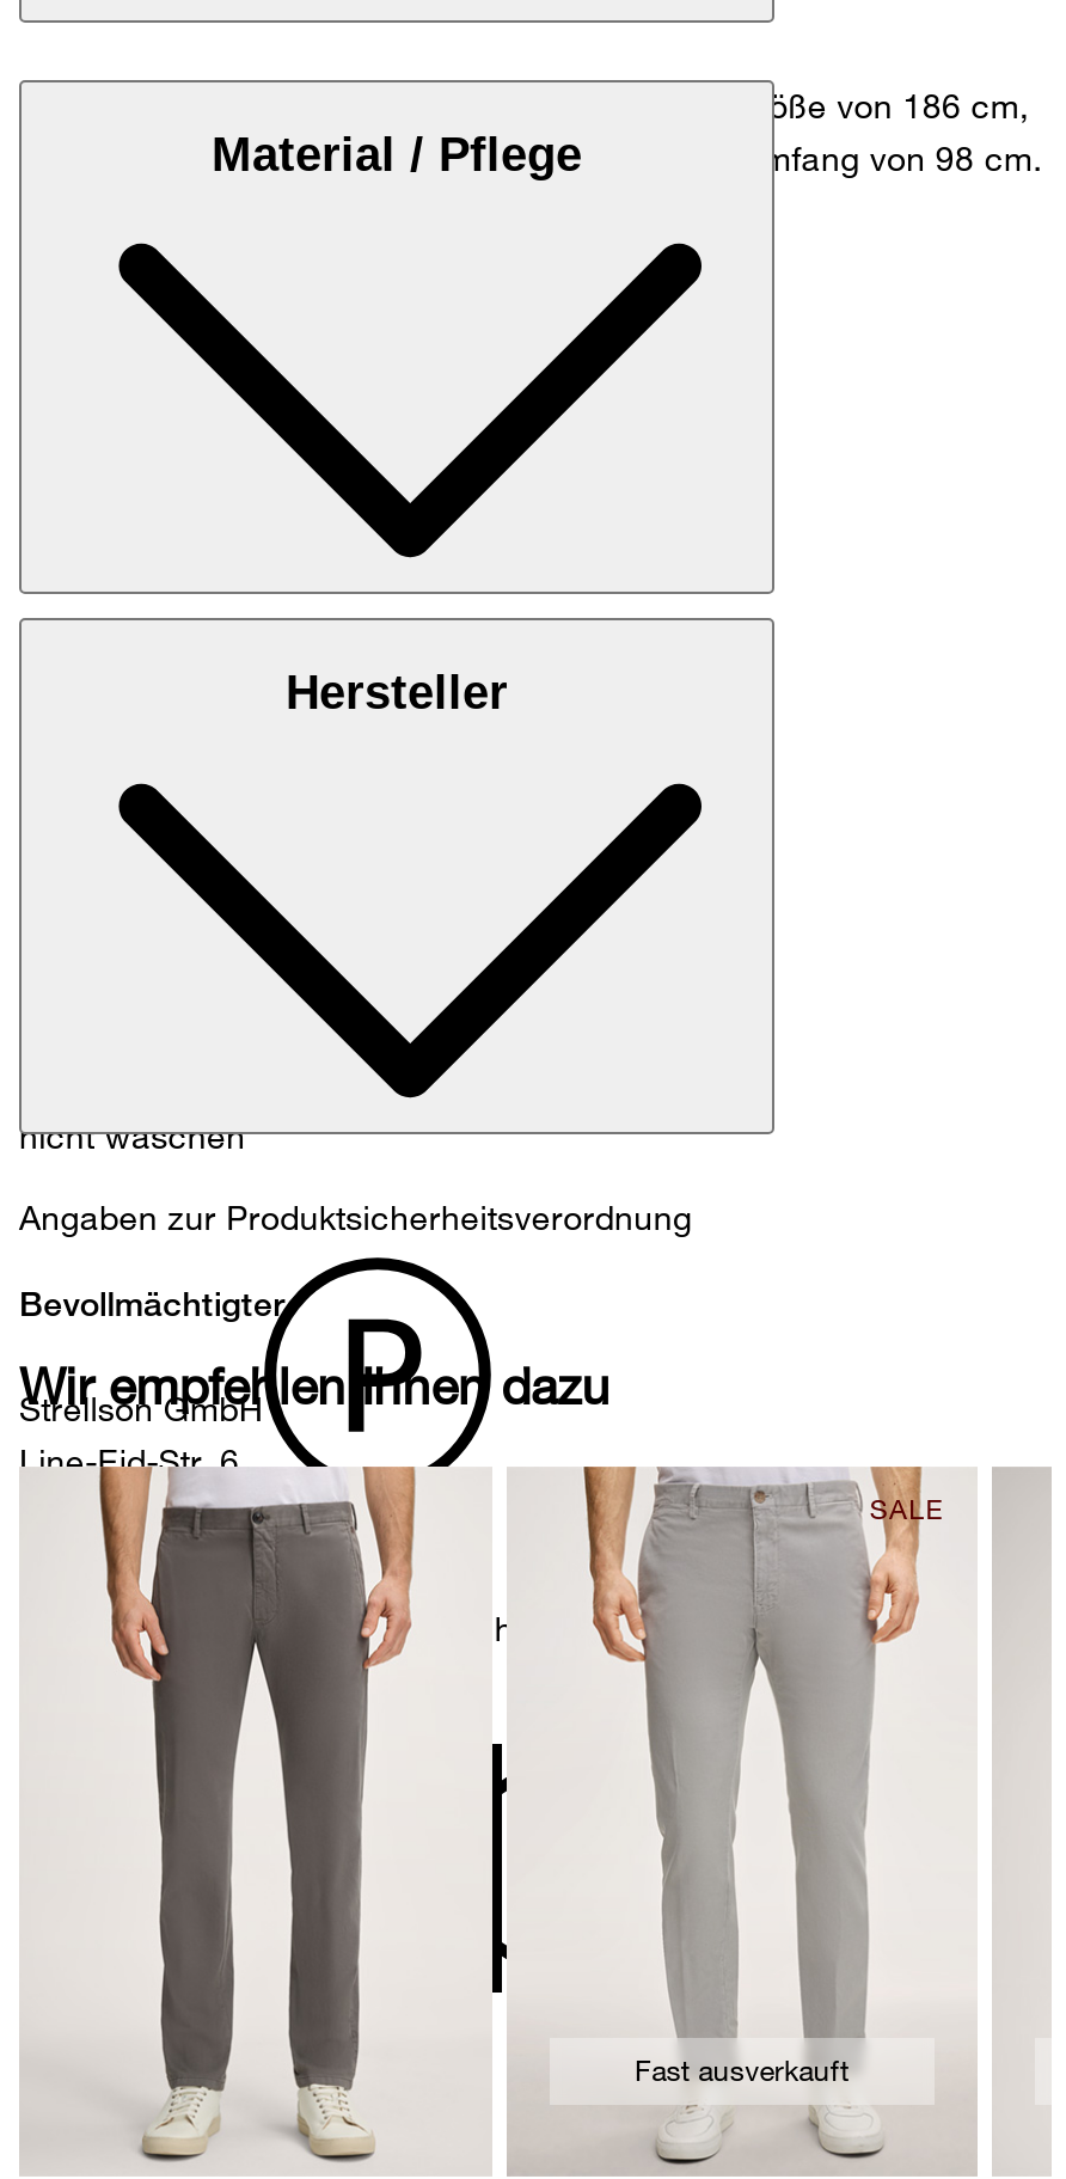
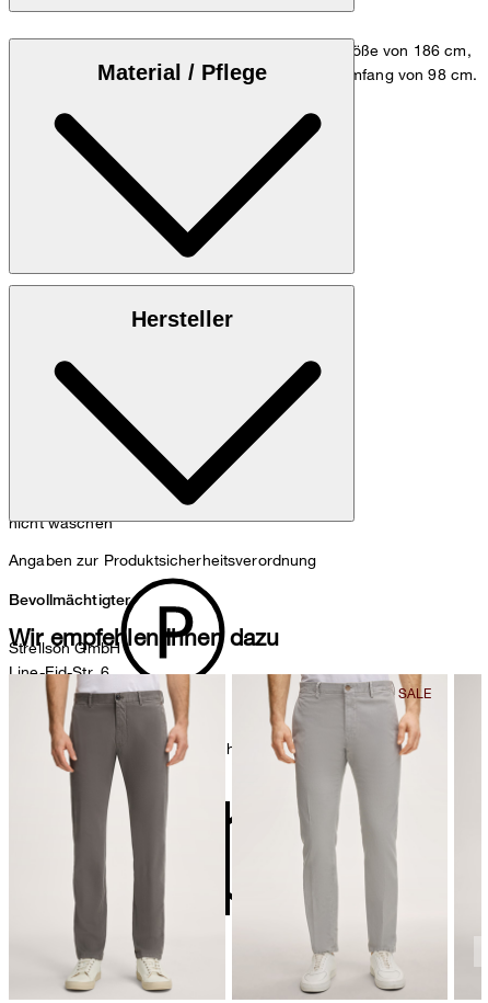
- Fast ausverkauft
